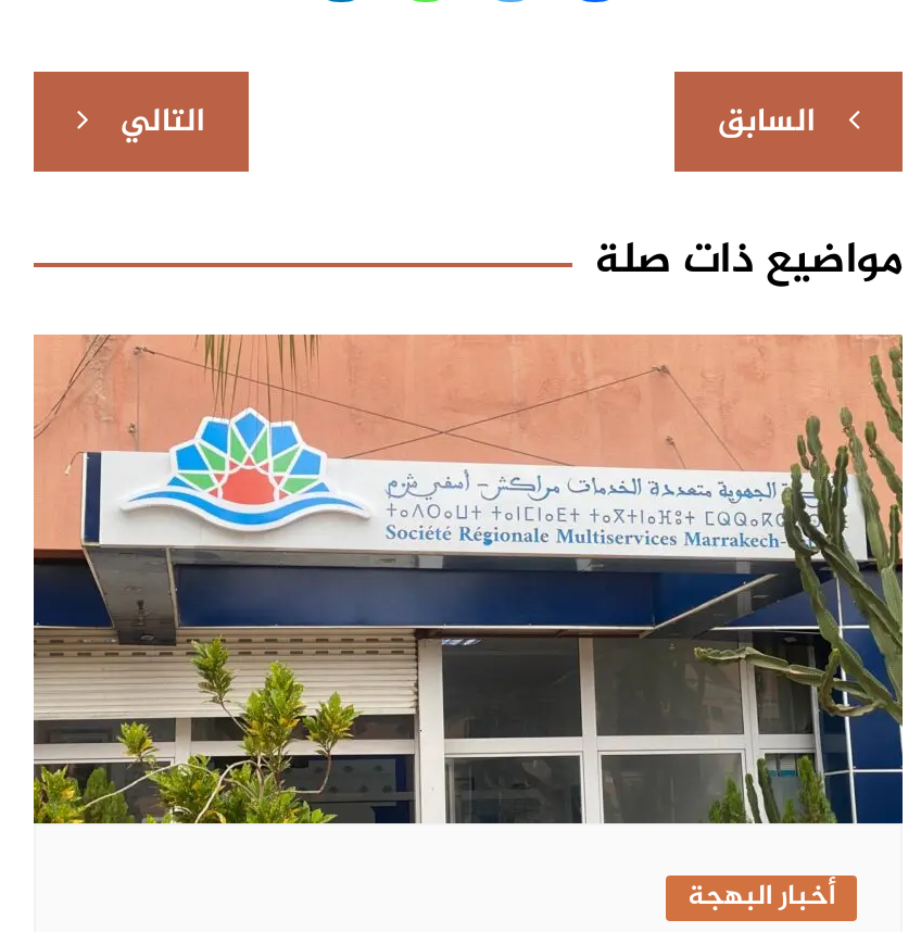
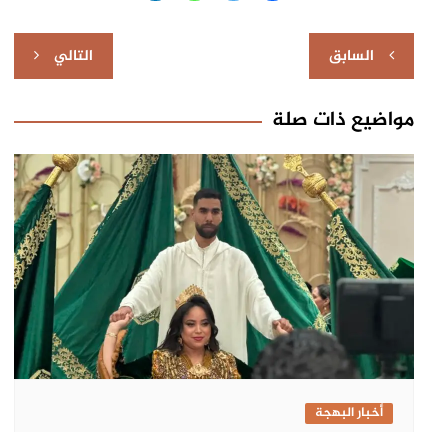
- [image]
+ [image]
